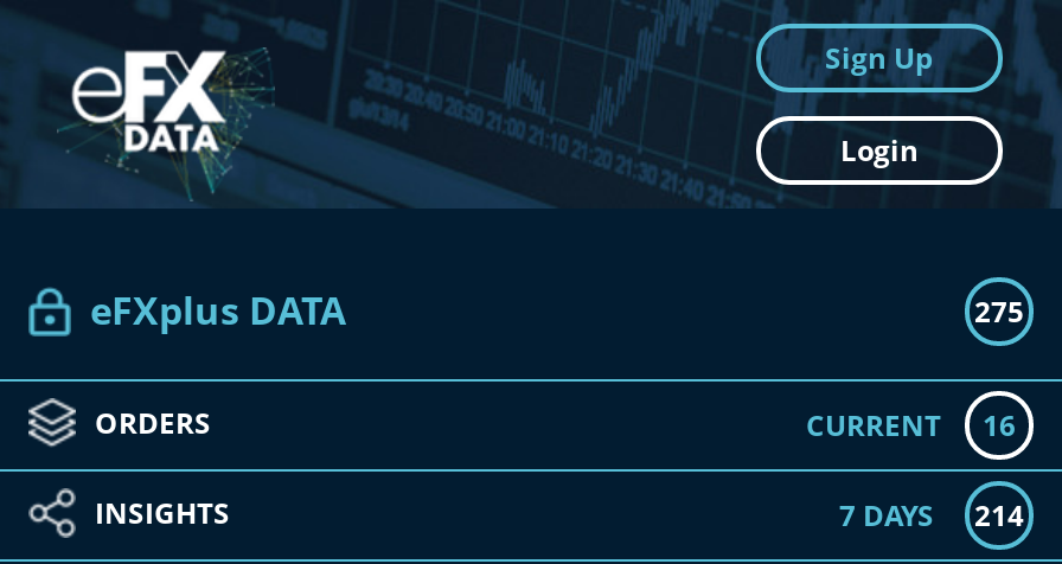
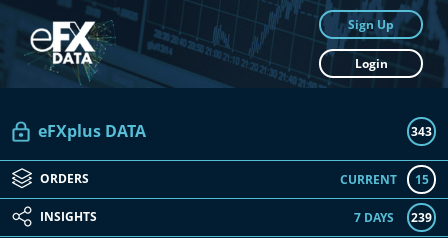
- 275
+ 343

- CURRENT 16
+ CURRENT 15

- 7 DAYS 214
+ 7 DAYS 239
